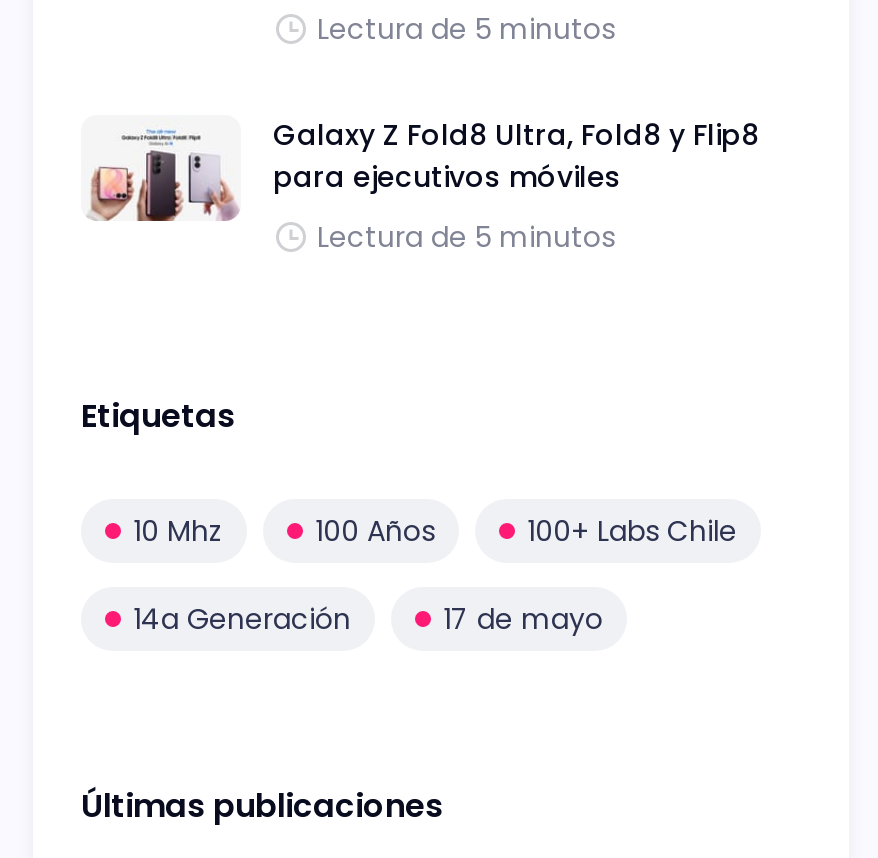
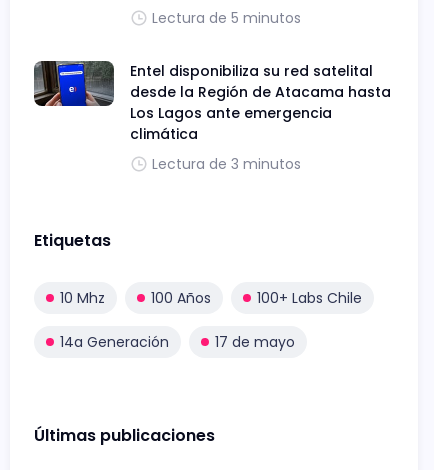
- [image]
- Galaxy Z Fold8 Ultra, Fold8 y Flip8
- para ejecutivos móviles
+ [image]
+ Entel disponibiliza su red satelital
+ desde la Región de Atacama hasta
+ Los Lagos ante emergencia
+ climática

- Lectura de 5 minutos
+ Lectura de 3 minutos
